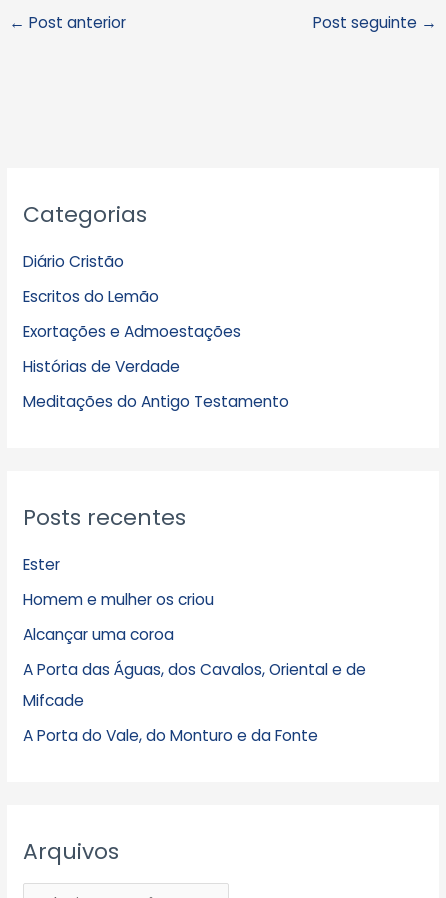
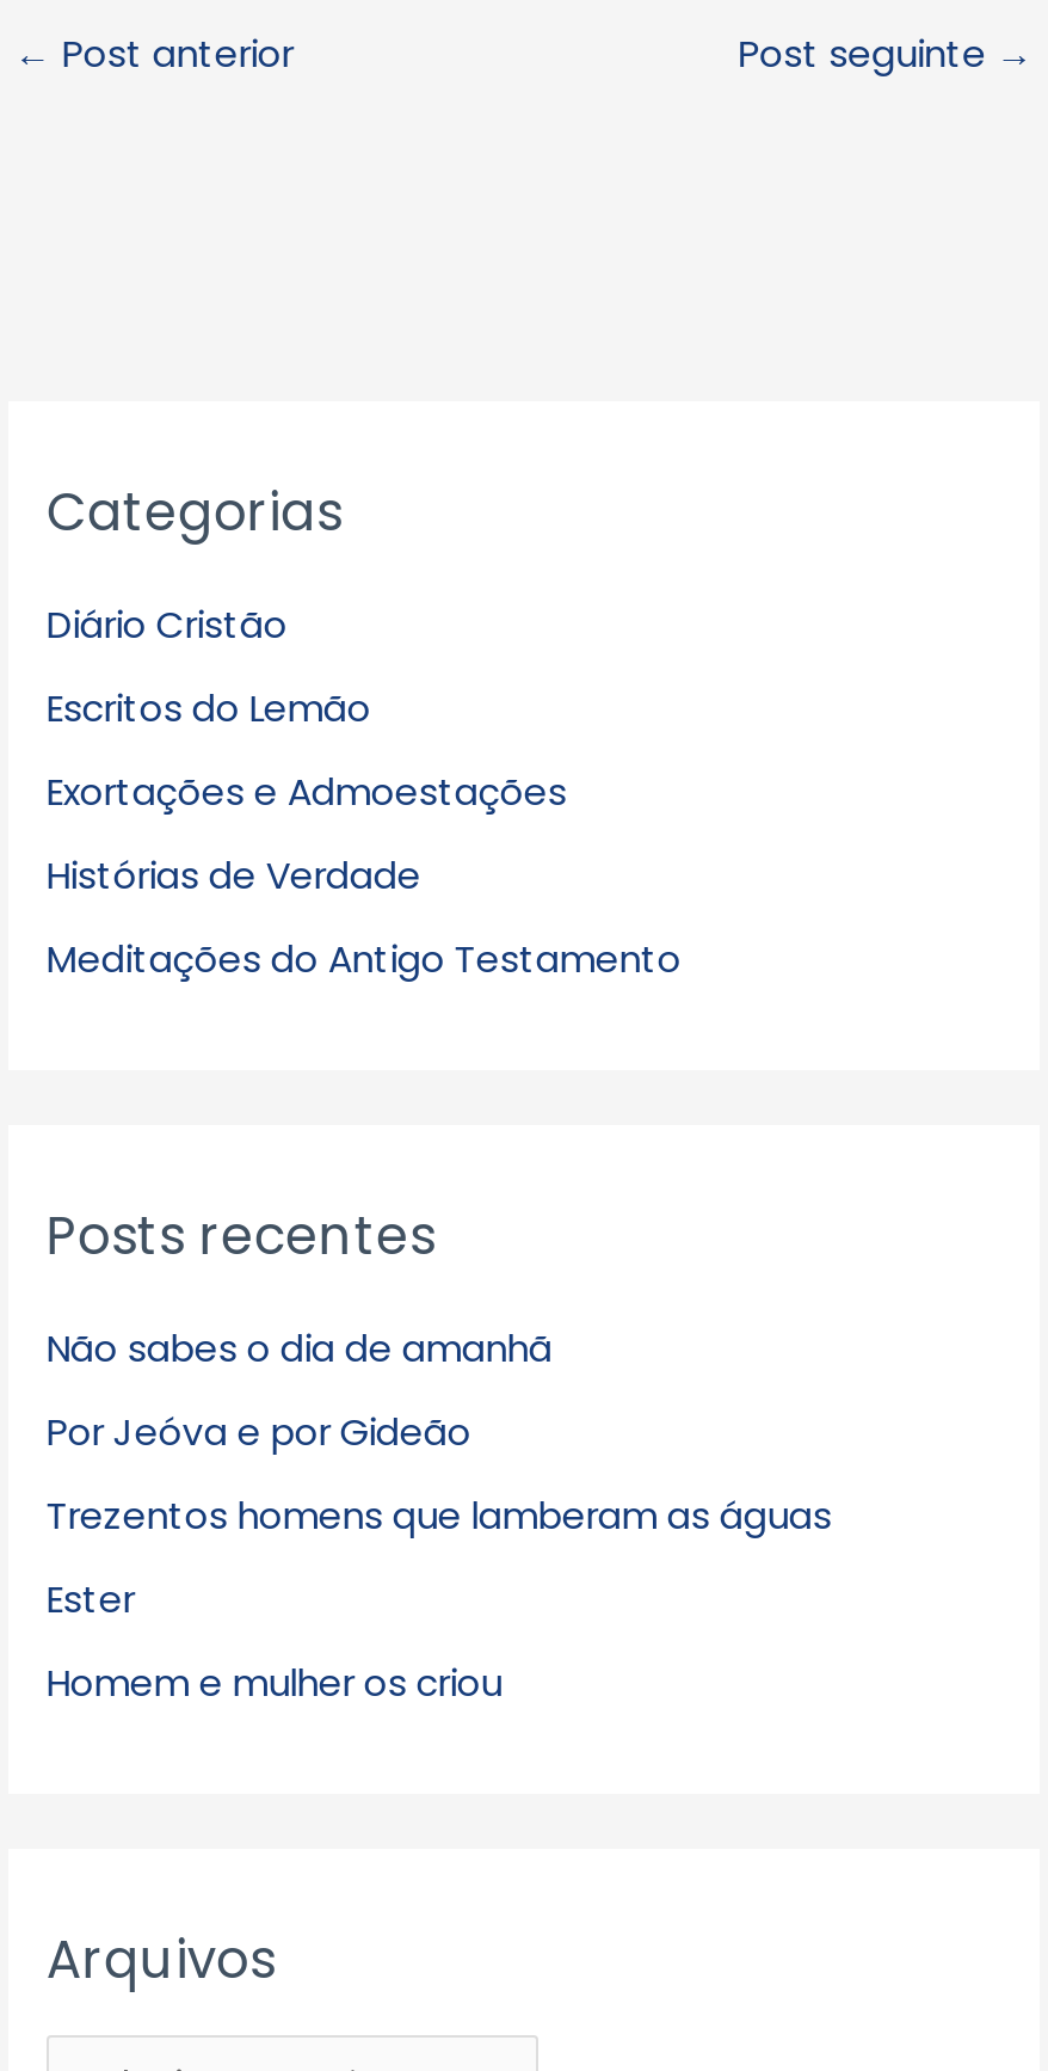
+ Não sabes o dia de amanhã
+ Por Jeóva e por Gideão
+ Trezentos homens que lamberam as águas

moved down: Ester | Homem e mulher os criou

- Alcançar uma coroa
- A Porta das Águas, dos Cavalos, Oriental e de
- Mifcade
- A Porta do Vale, do Monturo e da Fonte
